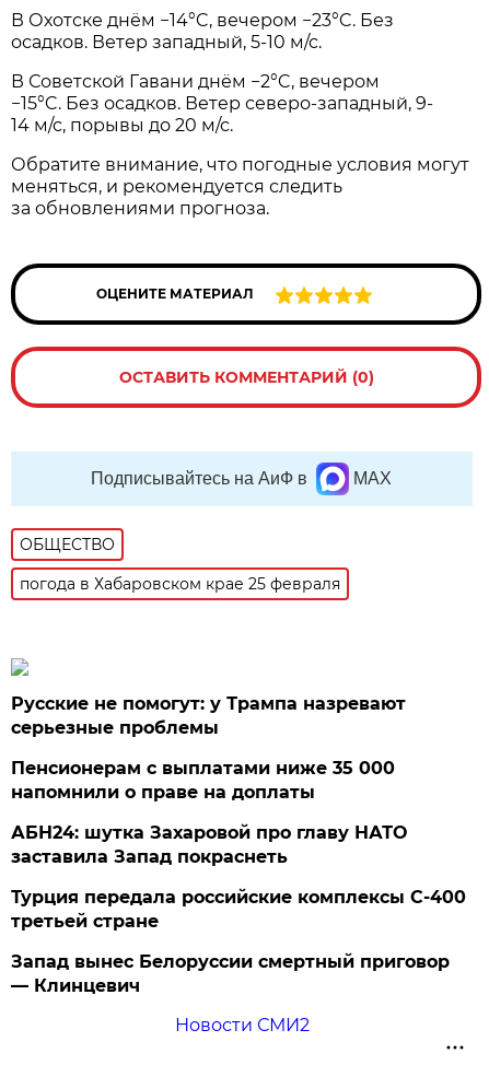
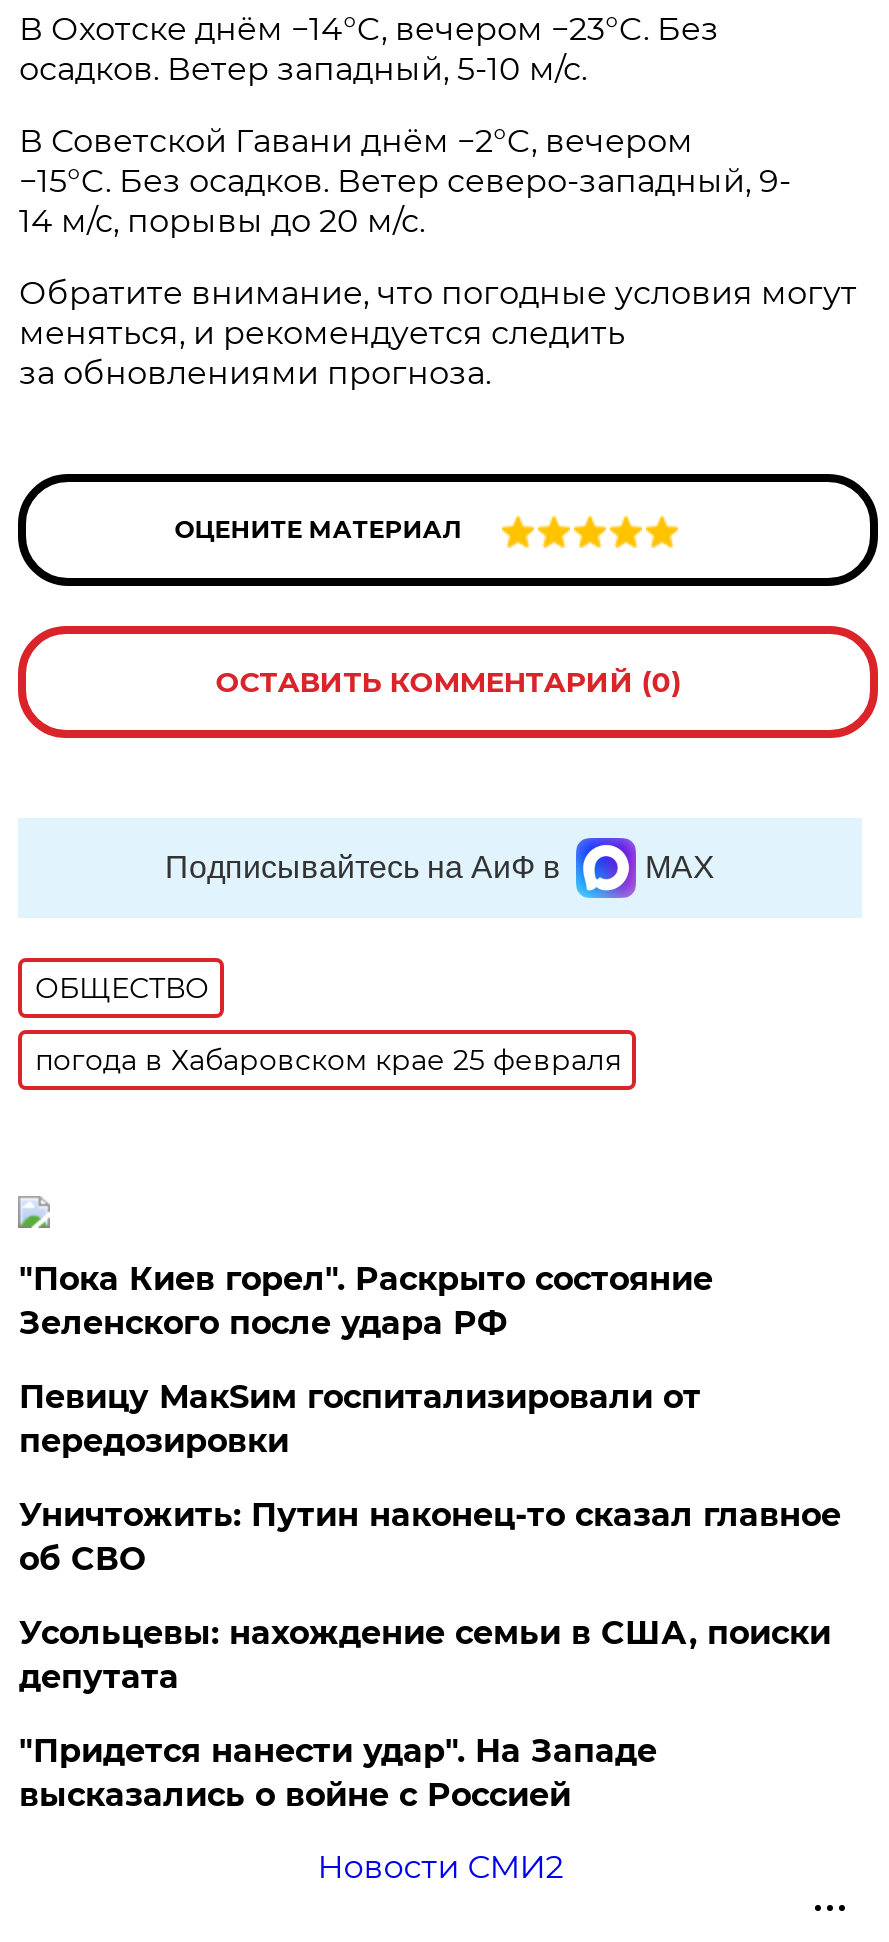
- Русские не помогут: у Трампа назревают
- серьезные проблемы
+ "Пока Киев горел". Раскрыто состояние
+ Зеленского после удара РФ

- Пенсионерам с выплатами ниже 35 000
- напомнили о праве на доплаты
+ Певицу МакSим госпитализировали от
+ передозировки

- АБН24: шутка Захаровой про главу НАТО
- заставила Запад покраснеть
+ Уничтожить: Путин наконец-то сказал главное
+ об СВО

- Турция передала российские комплексы С-400
- третьей стране
+ Усольцевы: нахождение семьи в США, поиски
+ депутата

- Запад вынес Белоруссии смертный приговор
- — Клинцевич
+ "Придется нанести удар". На Западе
+ высказались о войне с Россией
